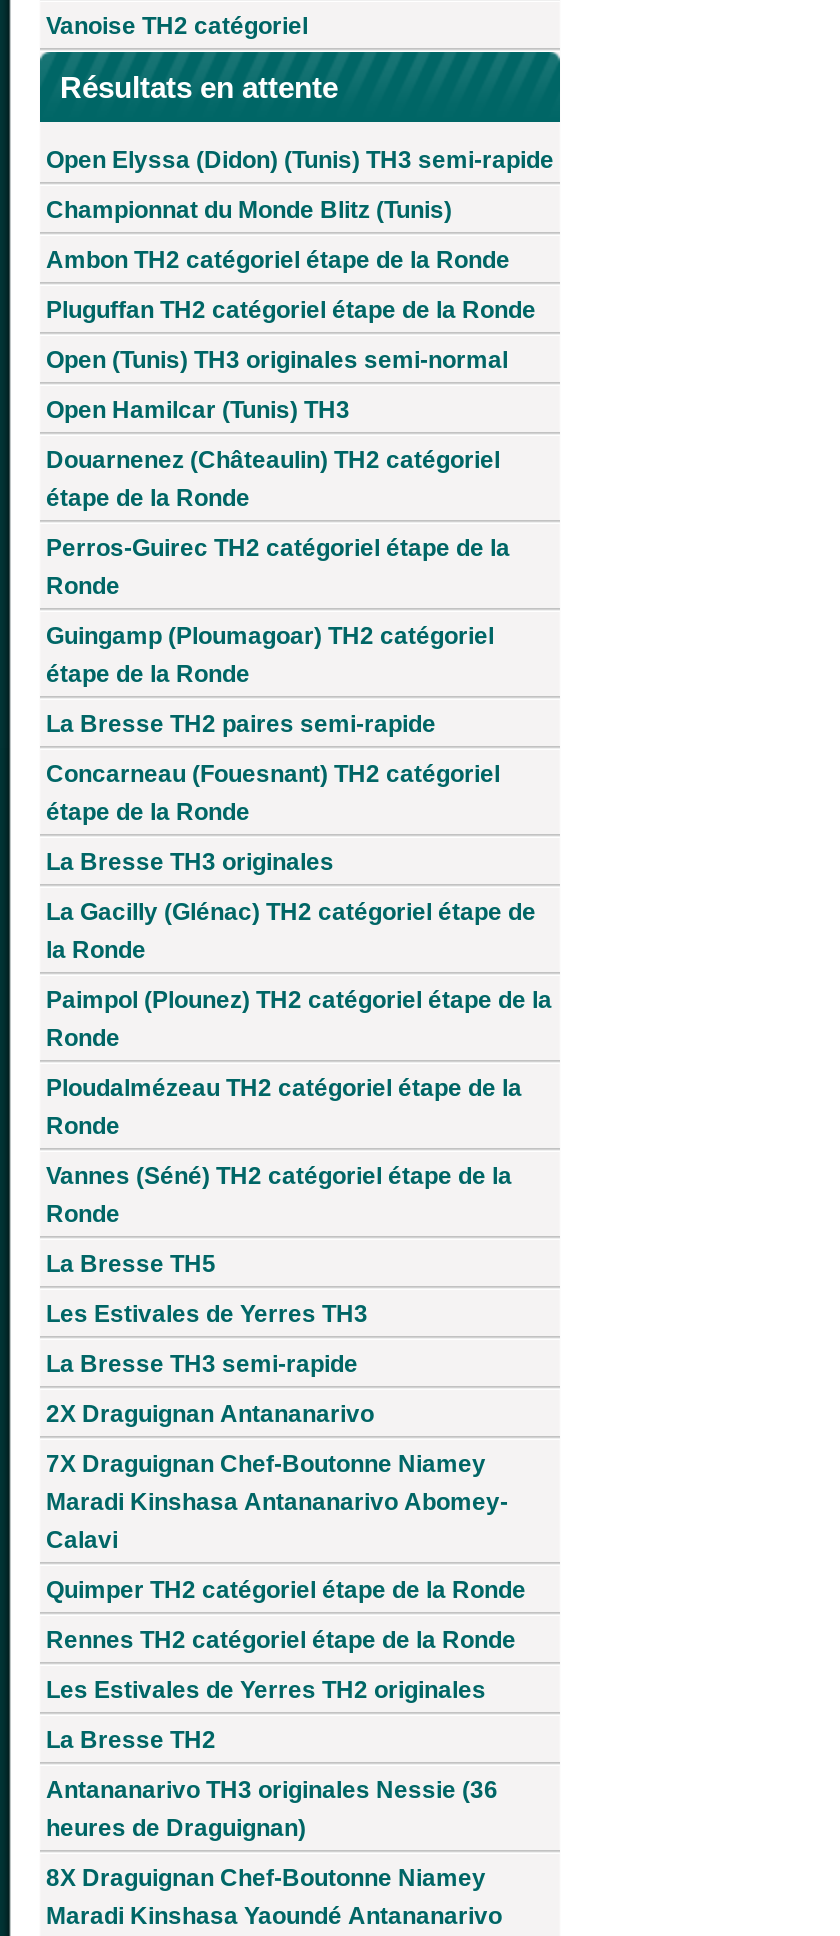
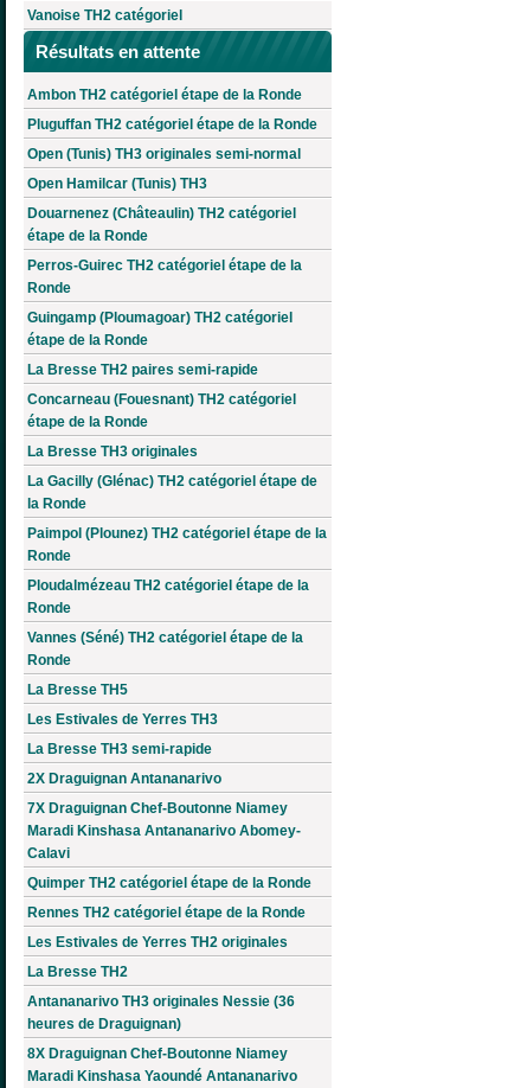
- Open Elyssa (Didon) (Tunis) TH3 semi-rapide
- Championnat du Monde Blitz (Tunis)
